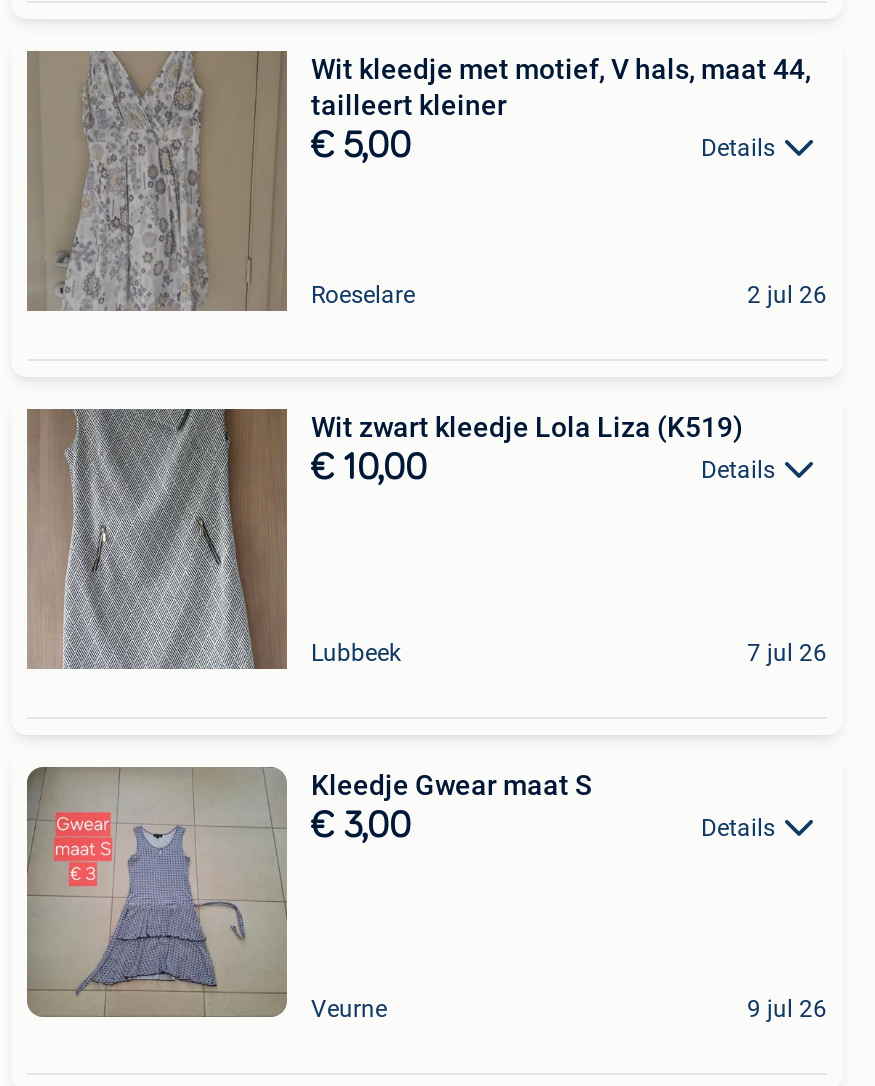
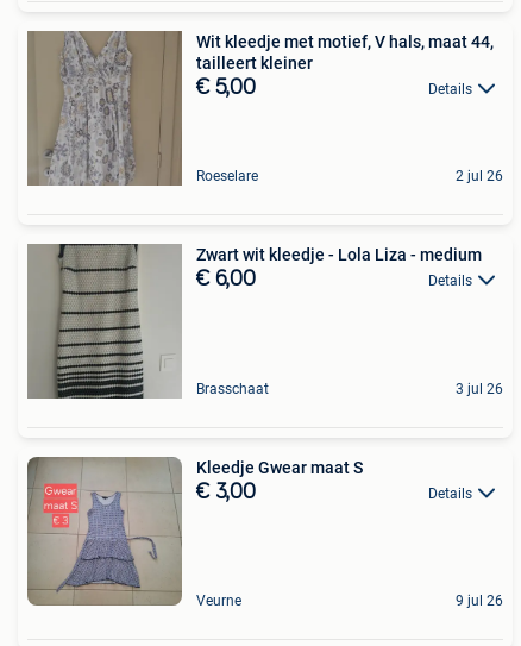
- [image]
- Wit zwart kleedje Lola Liza (K519)
- € 10,00
+ [image]
+ Zwart wit kleedje - Lola Liza - medium
+ € 6,00

- Lubbeek
- 7 jul 26
+ Brasschaat
+ 3 jul 26
